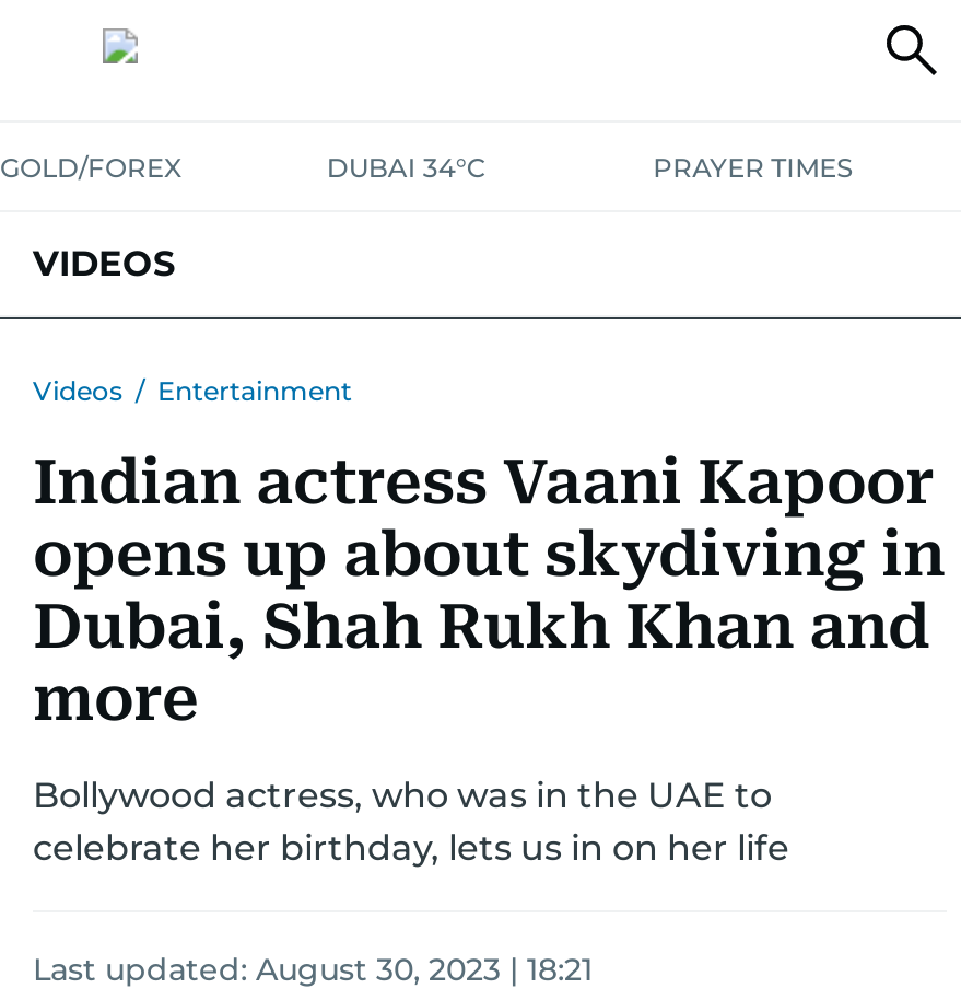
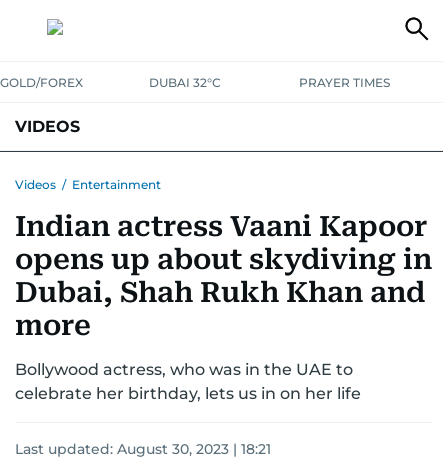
- DUBAI 34°C
+ DUBAI 32°C
